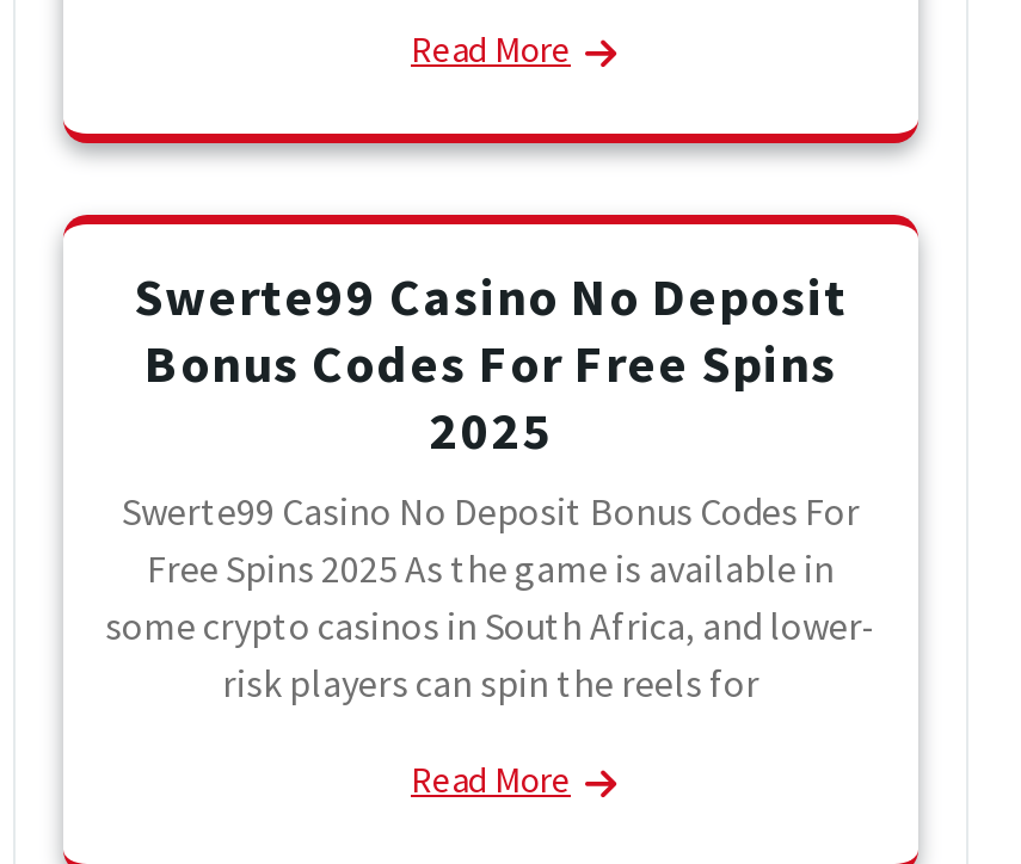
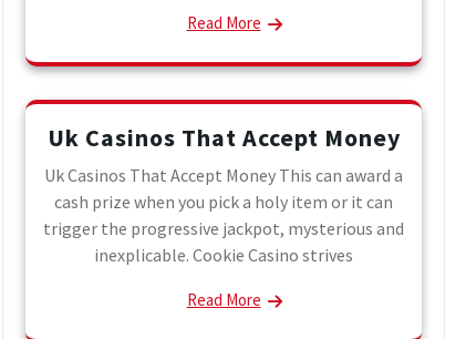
- Swerte99 Casino No Deposit
- Bonus Codes For Free Spins
- 2025
- Swerte99 Casino No Deposit Bonus Codes For
- Free Spins 2025 As the game is available in
- some crypto casinos in South Africa, and lower-
- risk players can spin the reels for
+ Uk Casinos That Accept Money
+ Uk Casinos That Accept Money This can award a
+ cash prize when you pick a holy item or it can
+ trigger the progressive jackpot, mysterious and
+ inexplicable. Cookie Casino strives
